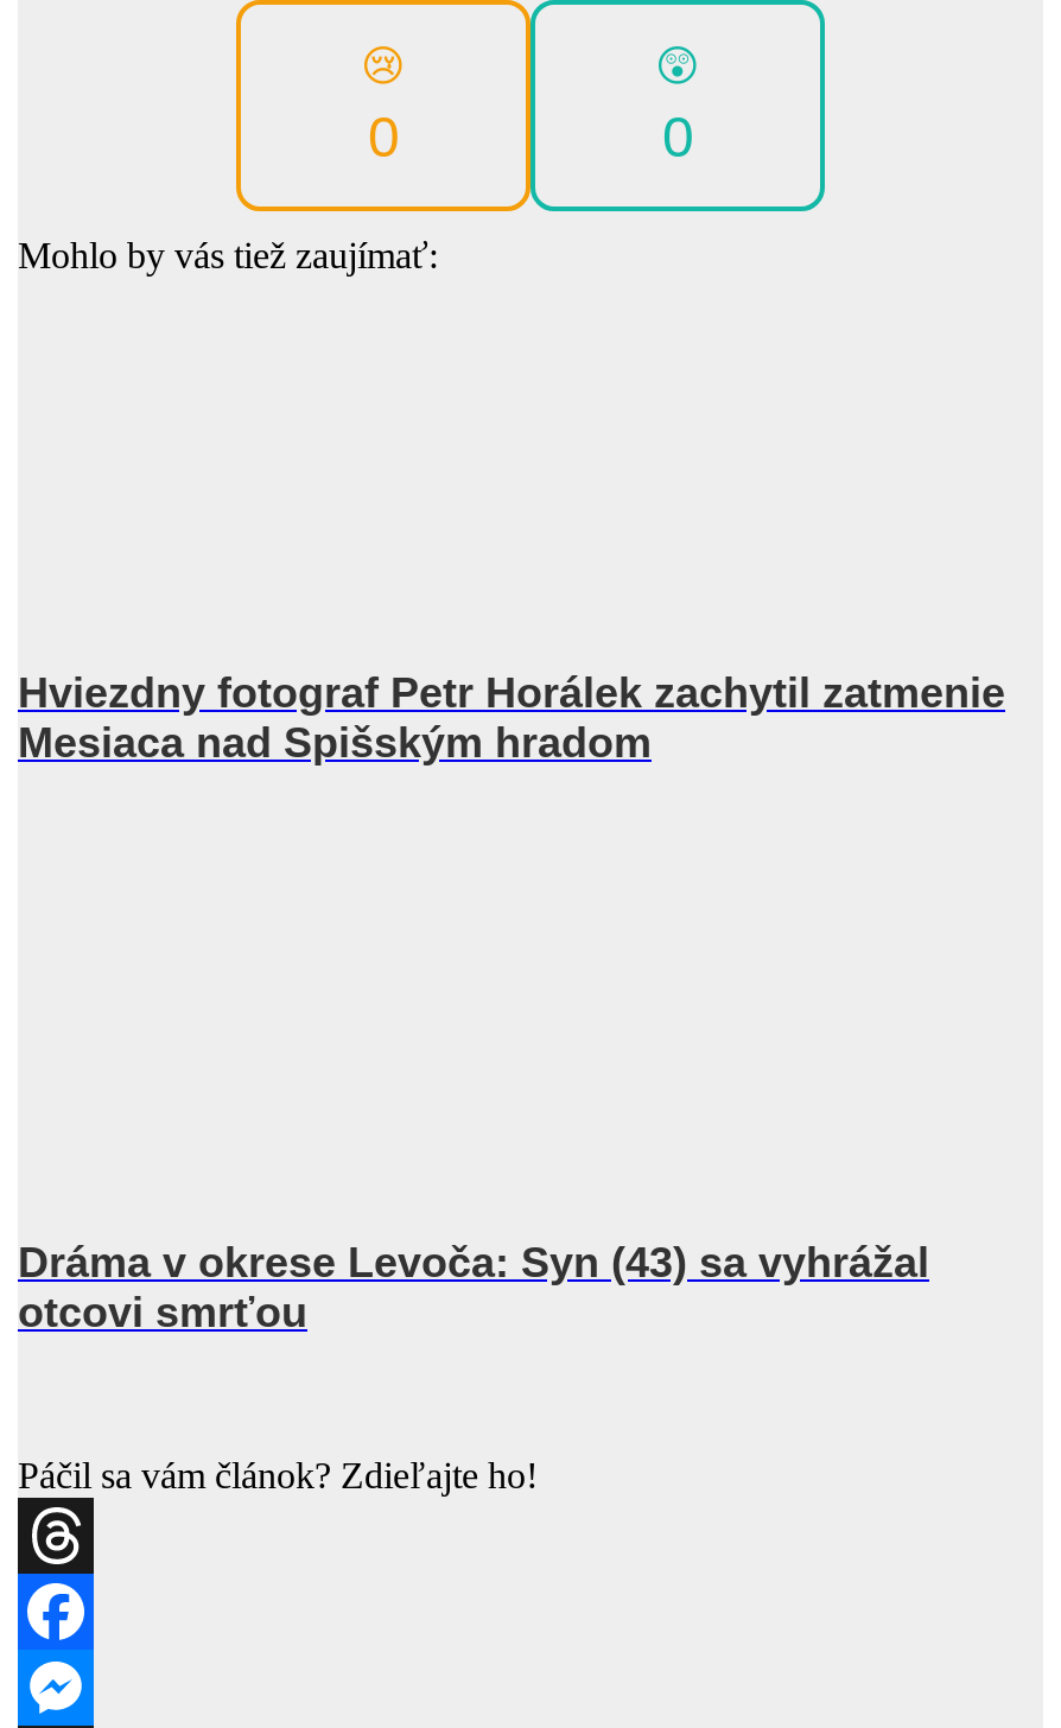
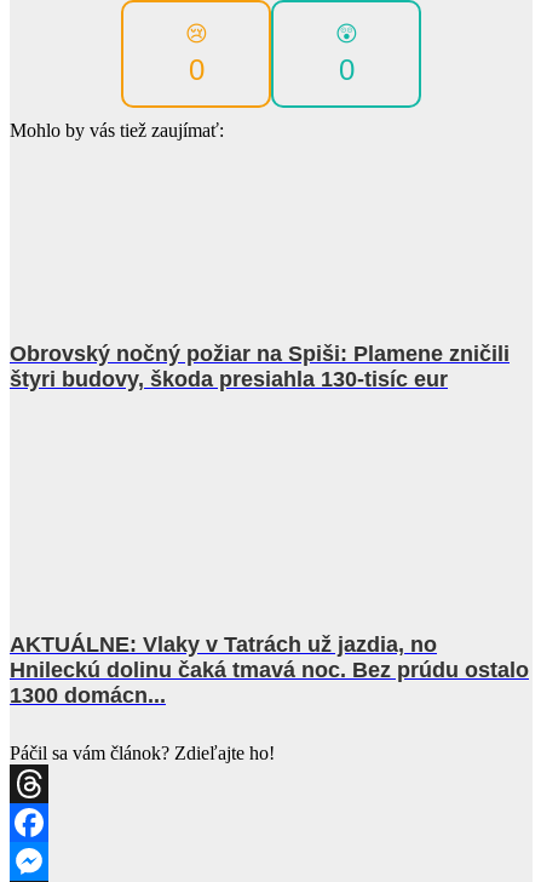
- Hviezdny fotograf Petr Horálek zachytil zatmenie
- Mesiaca nad Spišským hradom
+ Obrovský nočný požiar na Spiši: Plamene zničili
+ štyri budovy, škoda presiahla 130-tisíc eur

- Dráma v okrese Levoča: Syn (43) sa vyhrážal
- otcovi smrťou
+ AKTUÁLNE: Vlaky v Tatrách už jazdia, no
+ Hnileckú dolinu čaká tmavá noc. Bez prúdu ostalo
+ 1300 domácn...
